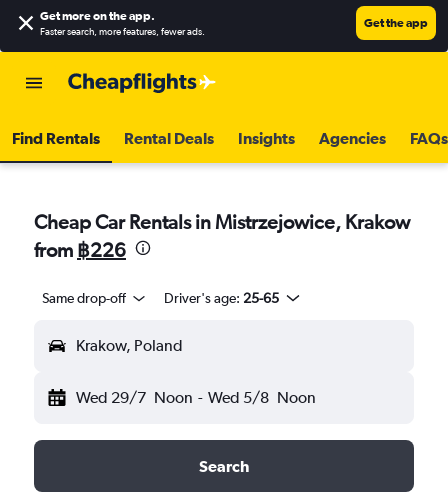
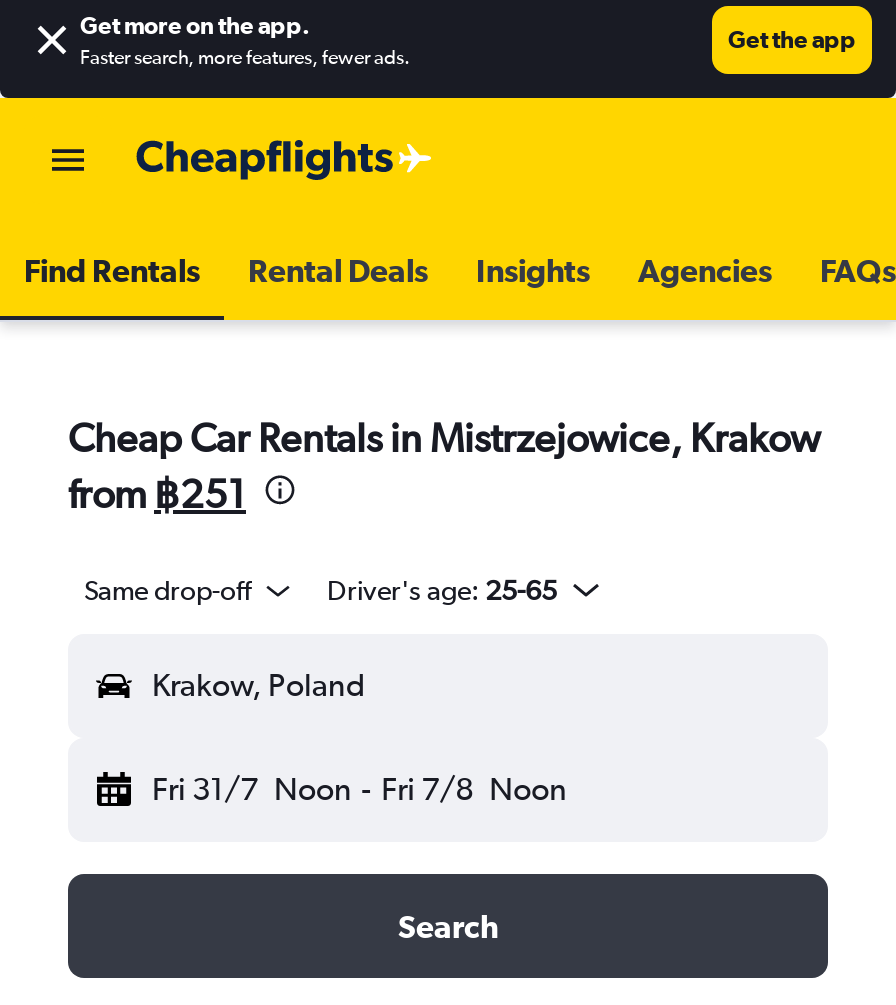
- from฿226
+ from฿251

- Wed 29/7 Noon - Wed 5/8 Noon
+ Fri 31/7 Noon - Fri 7/8 Noon
